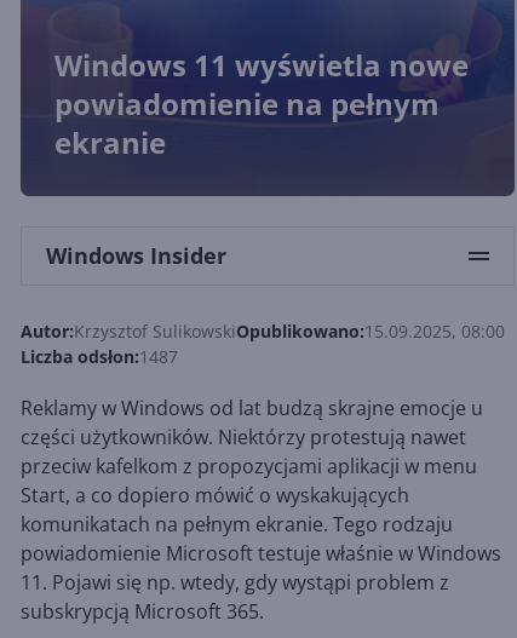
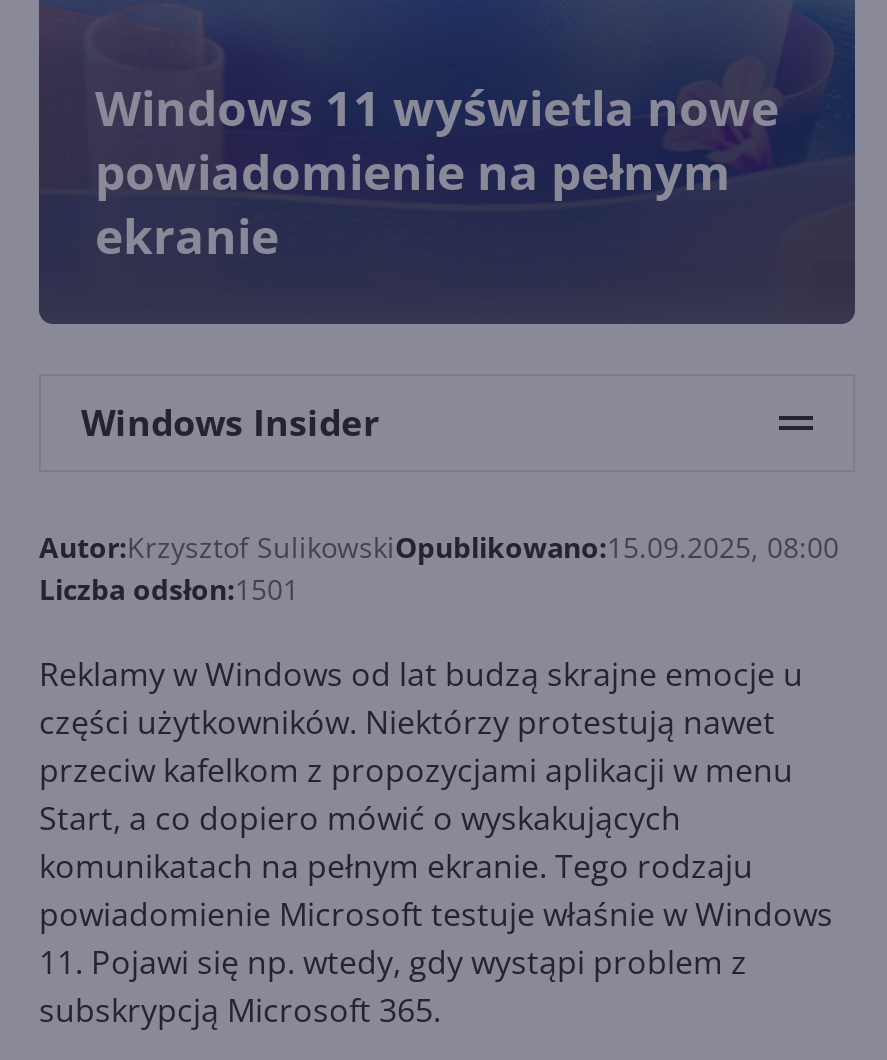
- Liczba odsłon:1487
+ Liczba odsłon:1501
